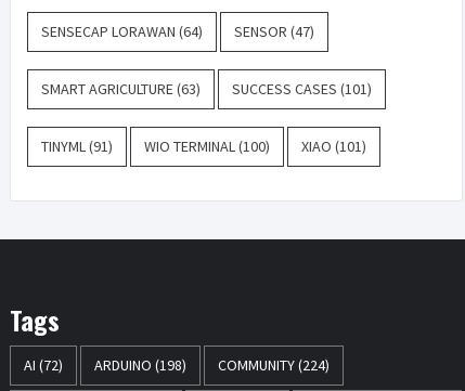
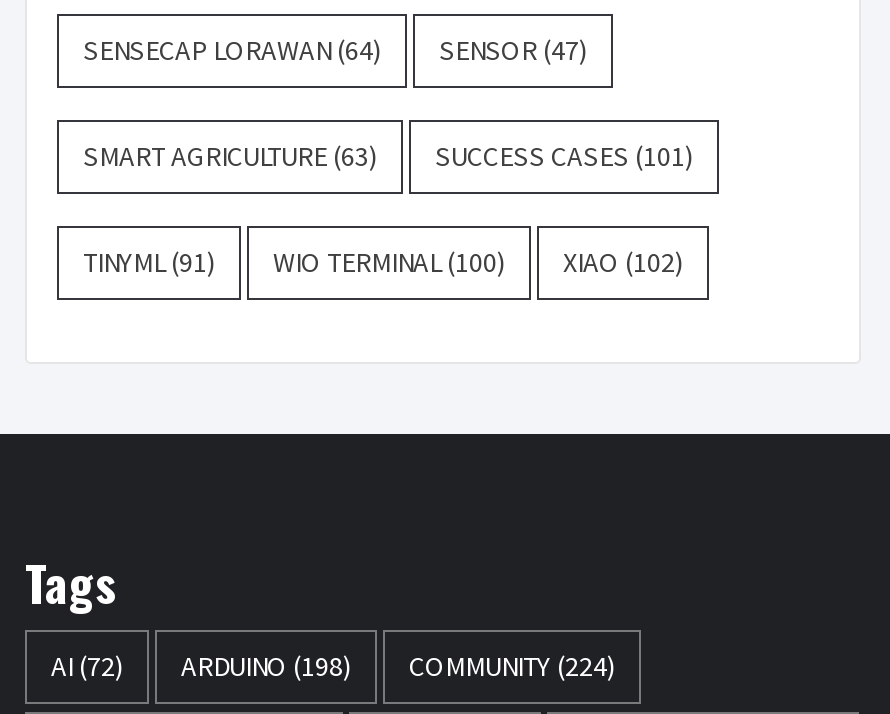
- TINYML(91) WIO TERMINAL(100) XIAO (101)
+ TINYML(91) WIO TERMINAL(100) XIAO (102)
